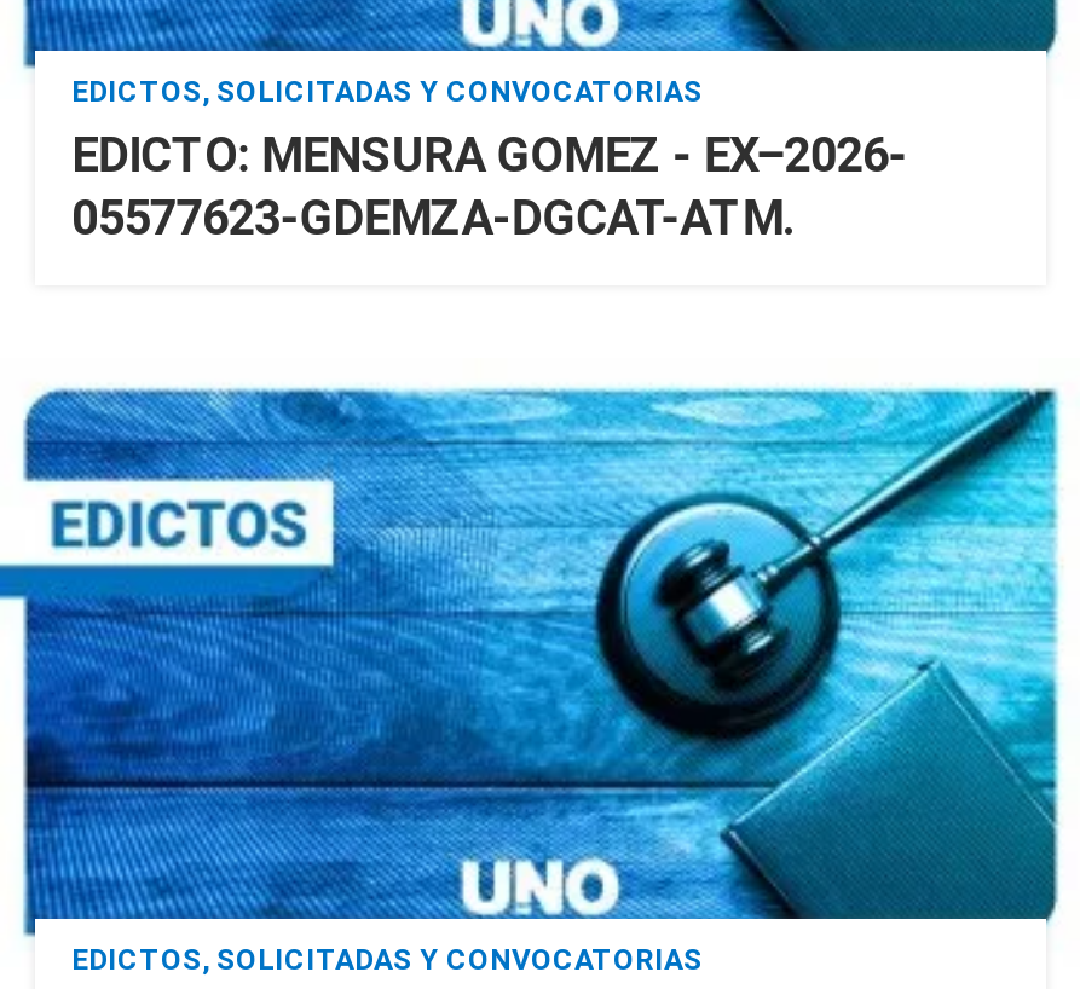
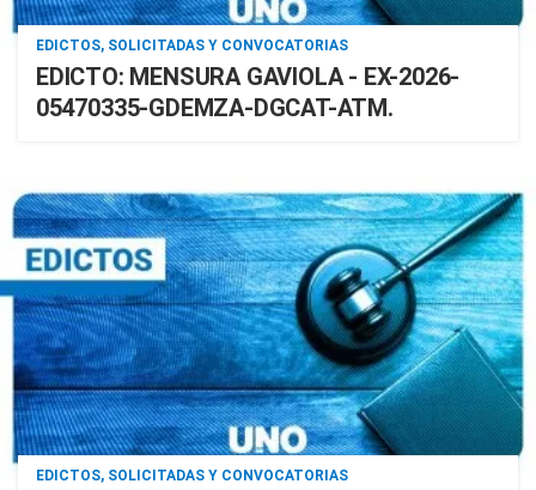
- EDICTO: MENSURA GOMEZ - EX–2026-
- 05577623-GDEMZA-DGCAT-ATM.
+ EDICTO: MENSURA GAVIOLA - EX-2026-
+ 05470335-GDEMZA-DGCAT-ATM.
